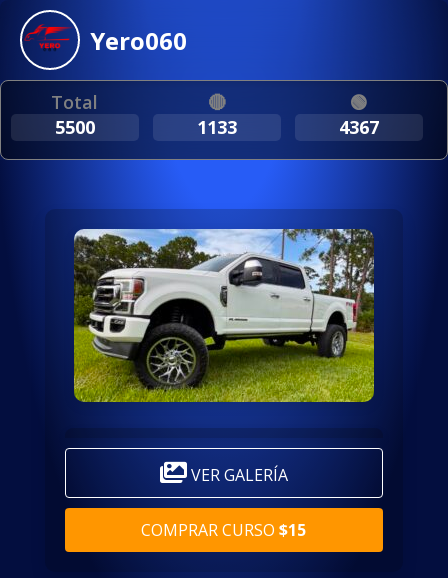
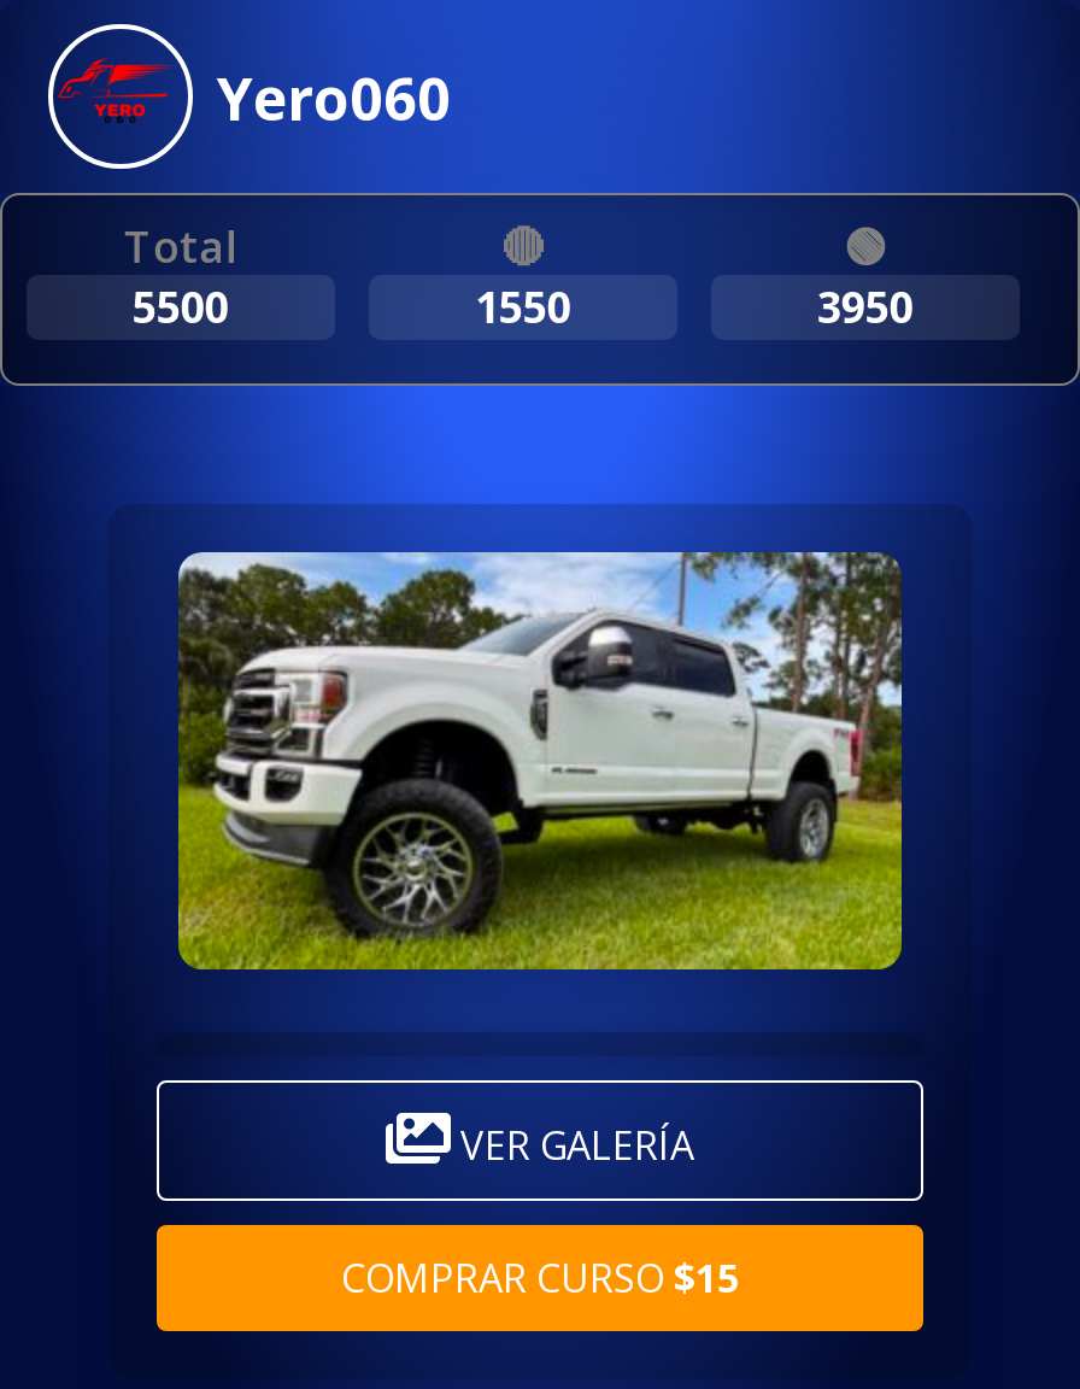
- 1133
+ 1550

- 4367
+ 3950
